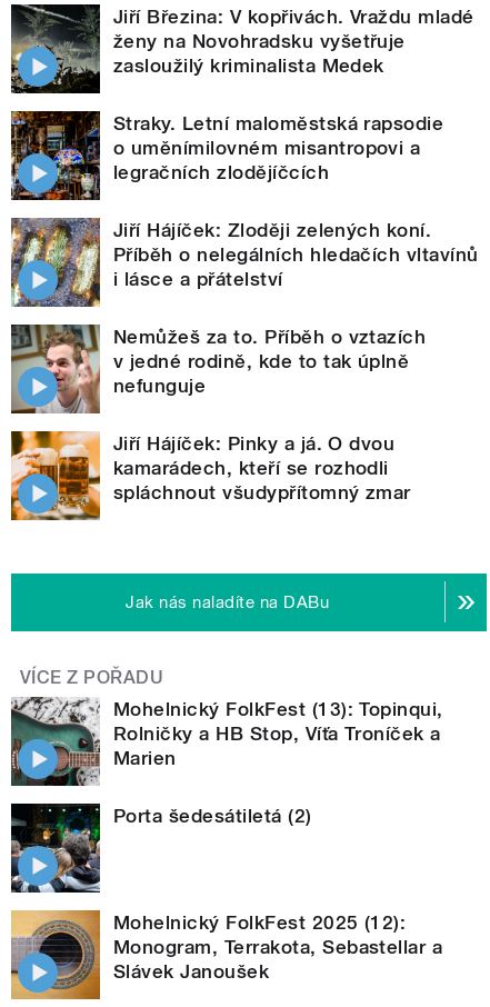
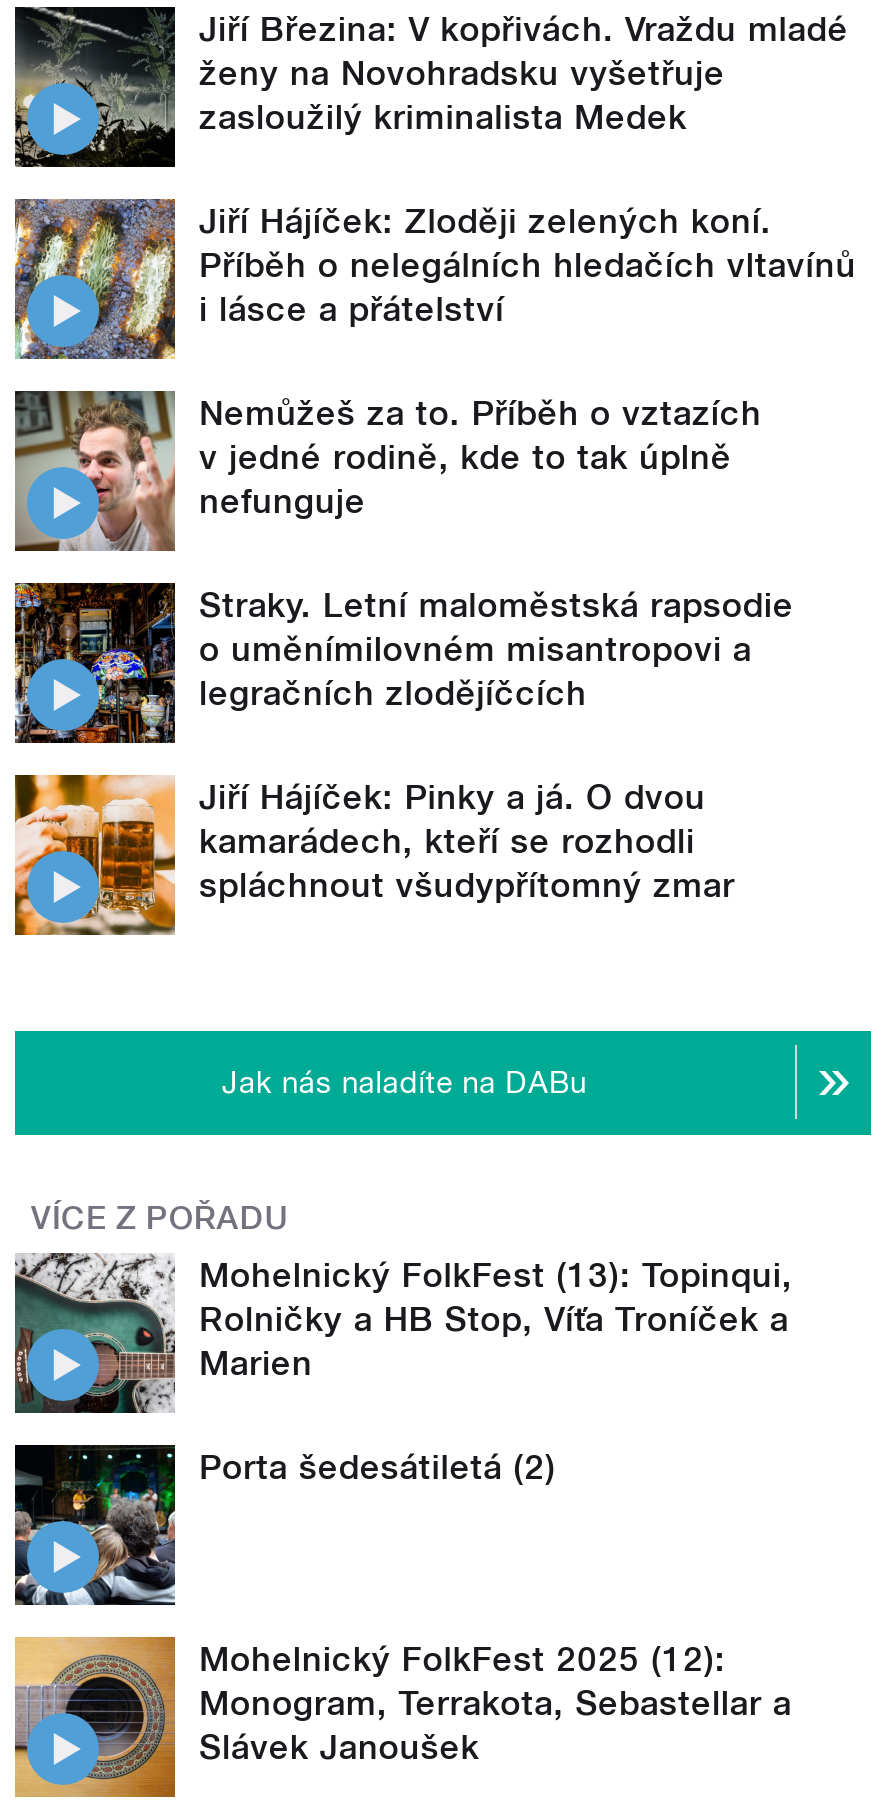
moved down: [image] | Straky. Letní maloměstská rapsodie | o uměnímilovném misantropovi a | legračních zlodějíčcích

moved up: [image] | Jiří Hájíček: Zloději zelených koní. | Příběh o nelegálních hledačích vltavínů | i lásce a přátelství | Nemůžeš za to. Příběh o vztazích | v jedné rodině, kde to tak úplně | nefunguje
